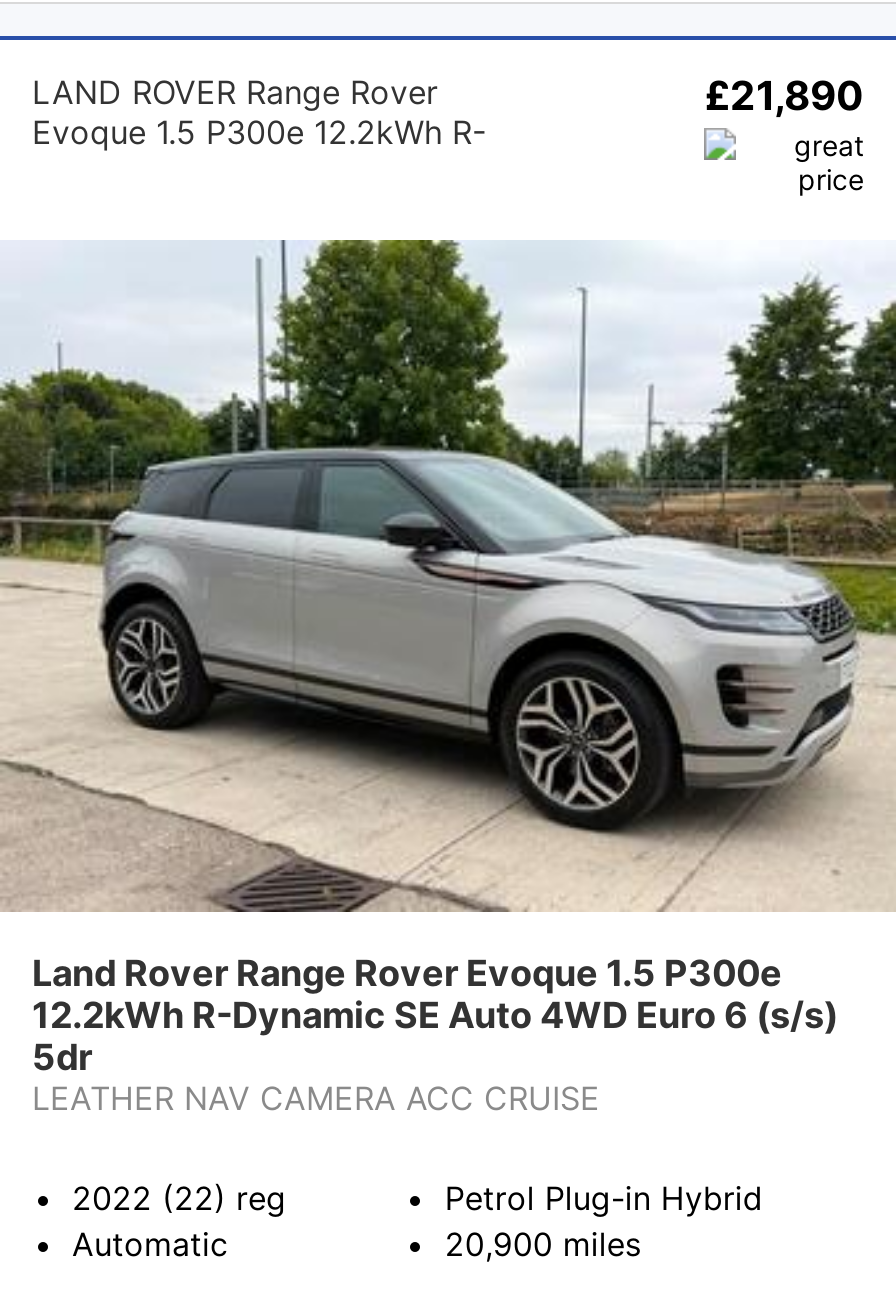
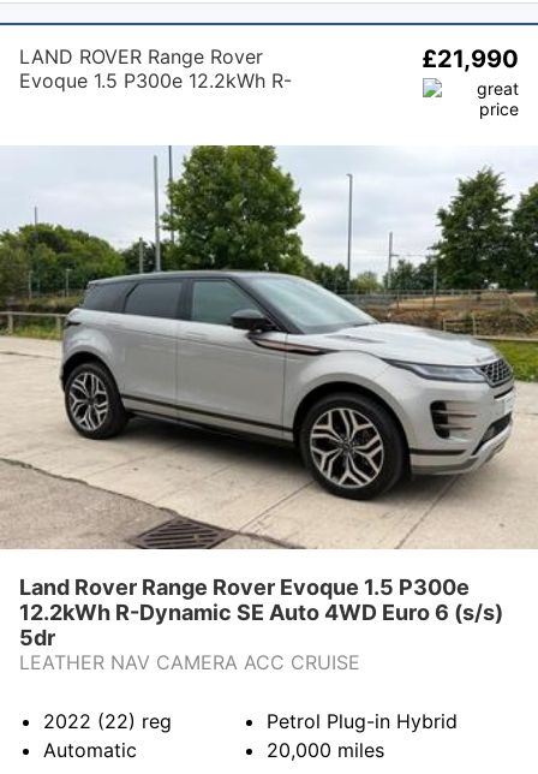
- £21,890
+ £21,990

- 20,900 miles
+ 20,000 miles
